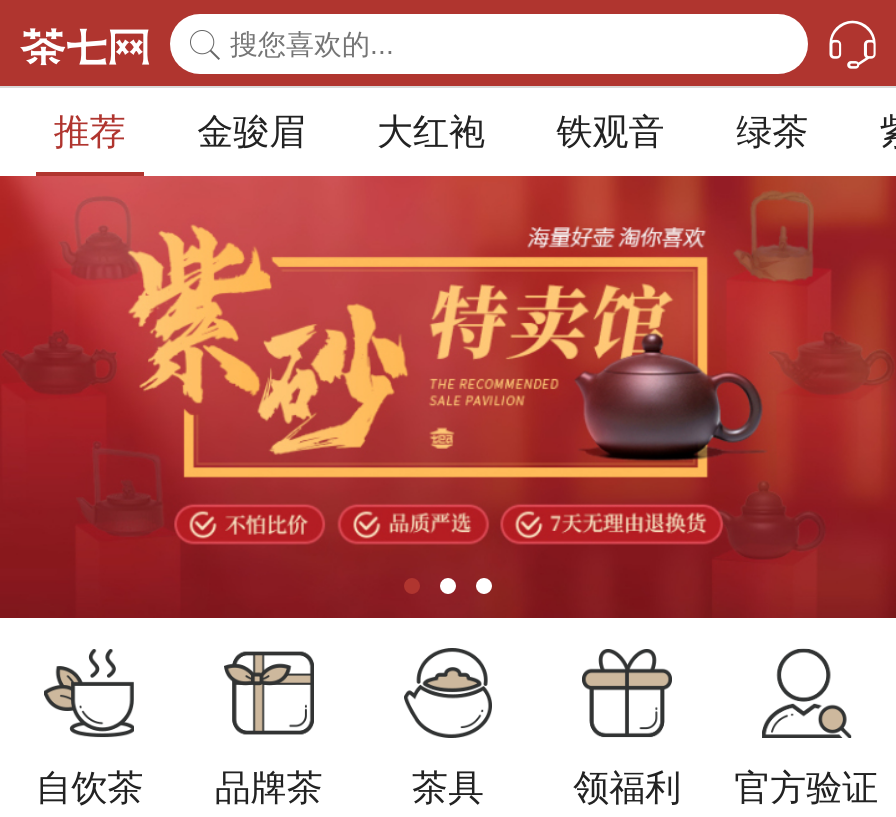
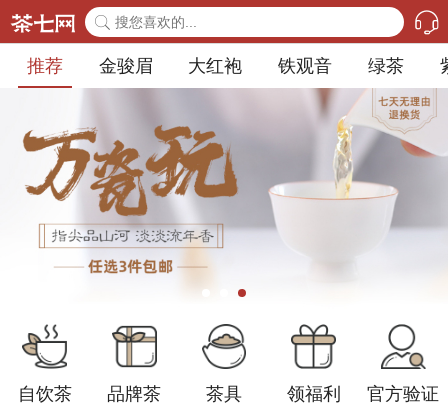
- [image]
+ [image]
